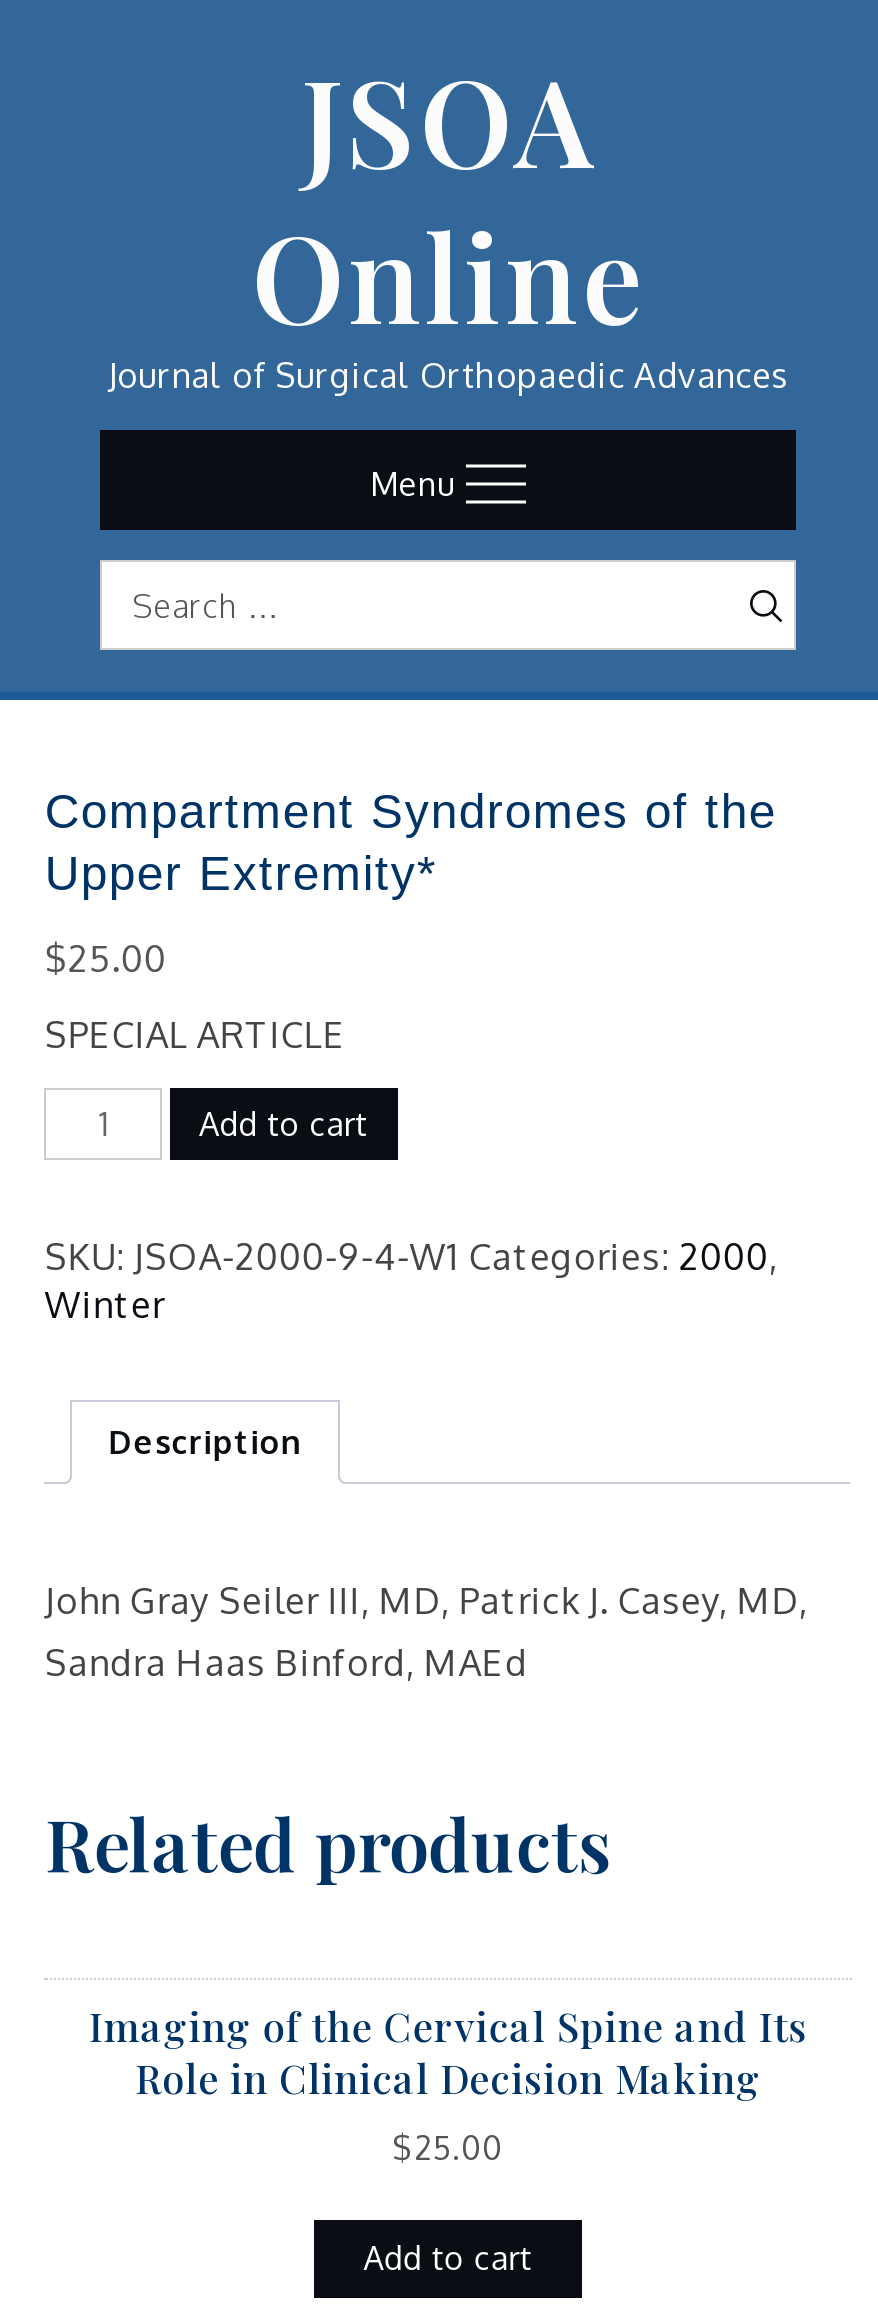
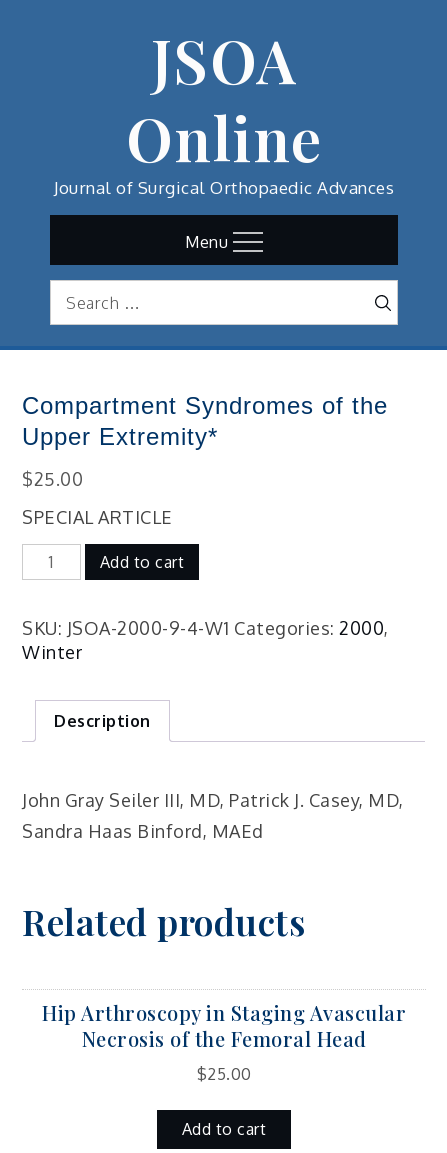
- Imaging of the Cervical Spine and Its
- Role in Clinical Decision Making
+ Hip Arthroscopy in Staging Avascular
+ Necrosis of the Femoral Head
